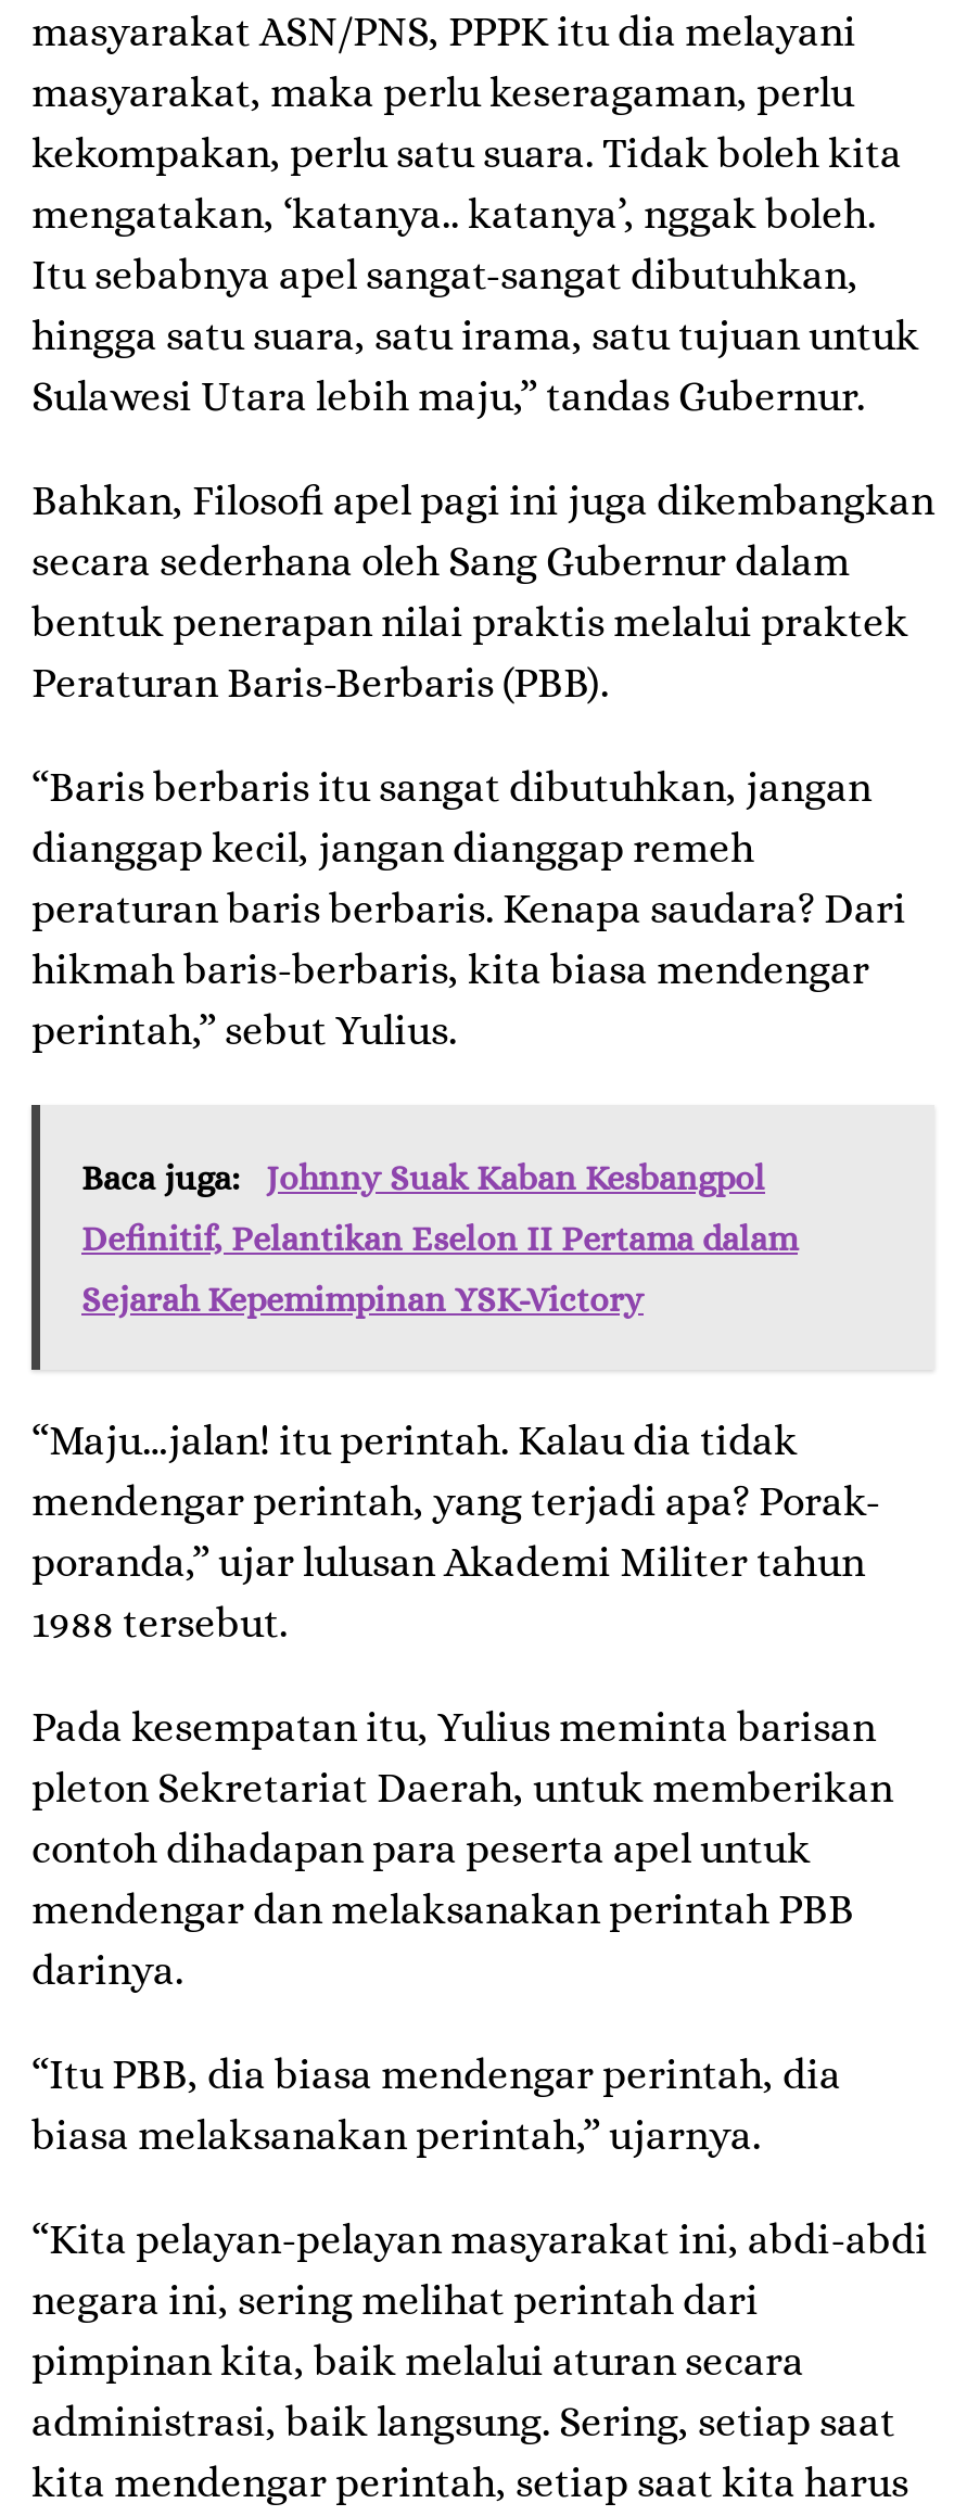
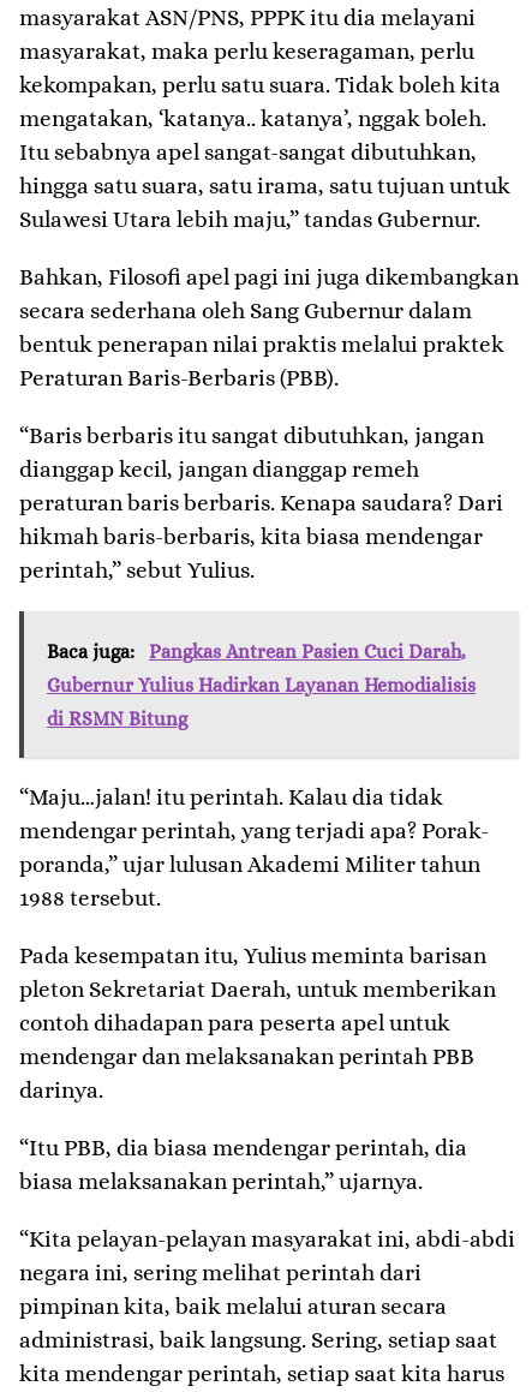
- Baca juga: Johnny Suak Kaban Kesbangpol
+ Baca juga: Pangkas Antrean Pasien Cuci Darah,

- Definitif, Pelantikan Eselon II Pertama dalam
+ Gubernur Yulius Hadirkan Layanan Hemodialisis

- Sejarah Kepemimpinan YSK-Victory
+ di RSMN Bitung
